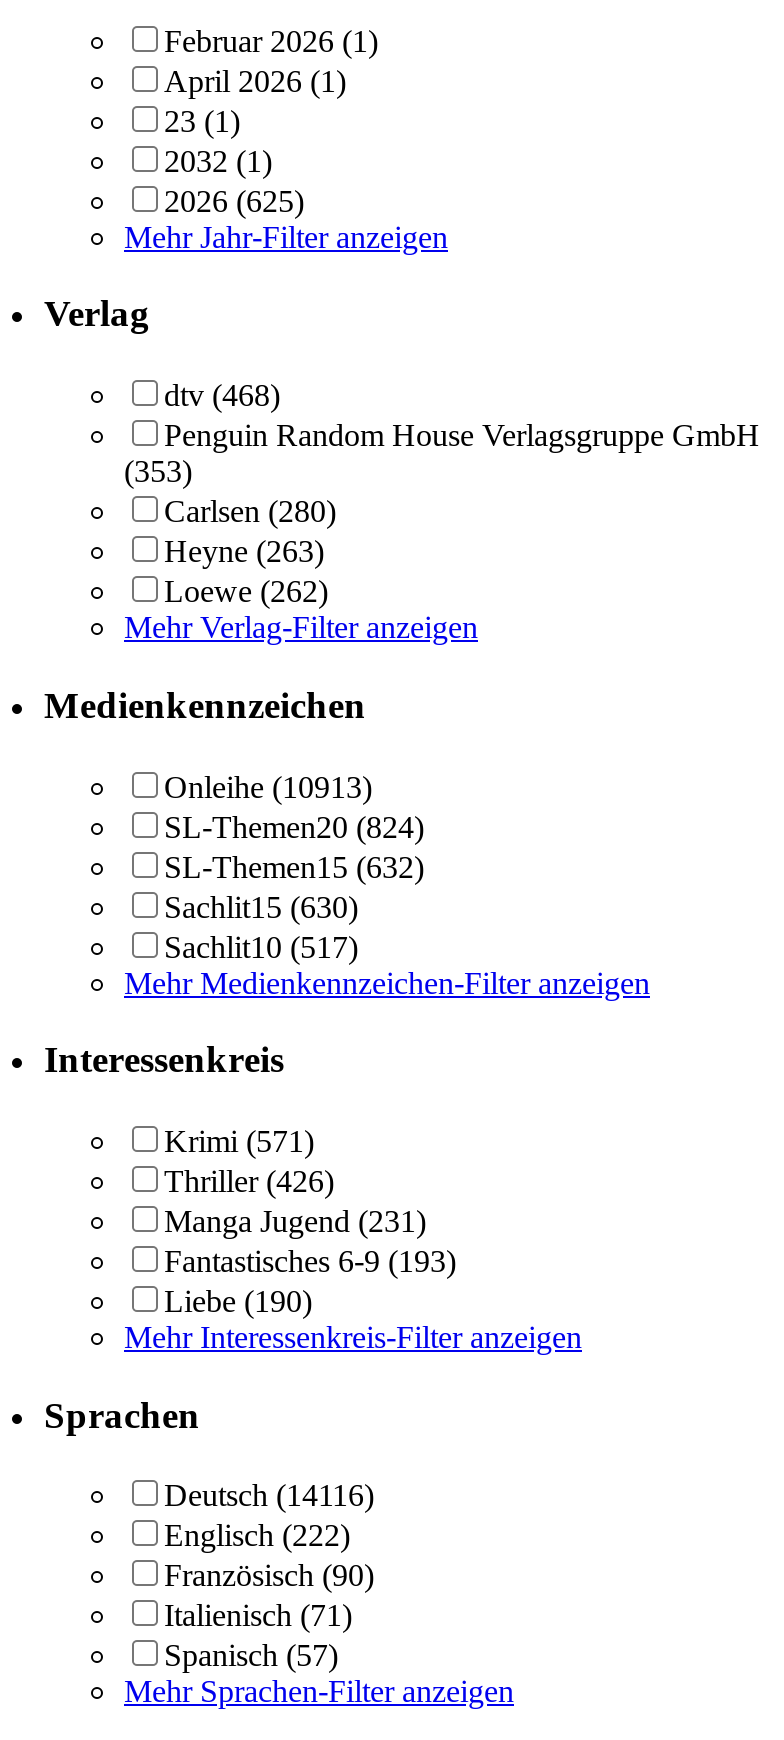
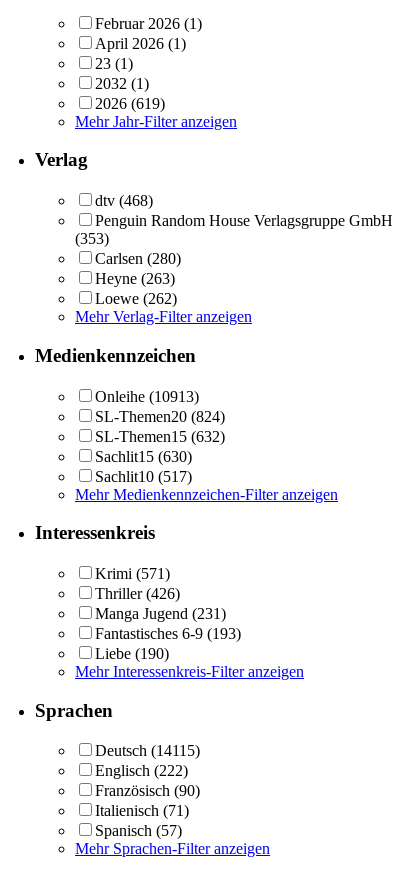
- 2026 (625)
+ 2026 (619)

- Deutsch (14116)
+ Deutsch (14115)
